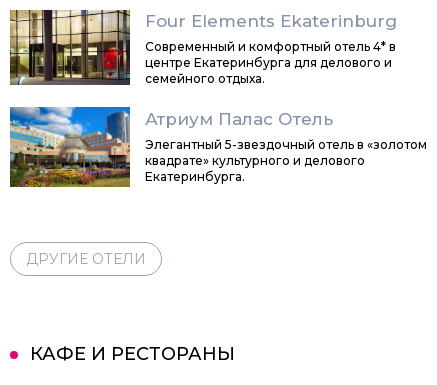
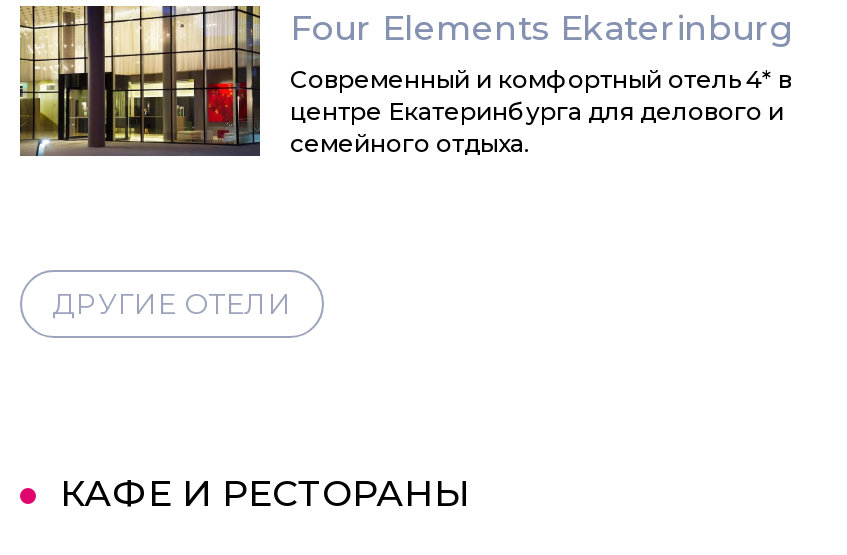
- [image]
- Атриум Палас Отель
- Элегантный 5-звездочный отель в «золотом
- квадрате» культурного и делового
- Екатеринбурга.
